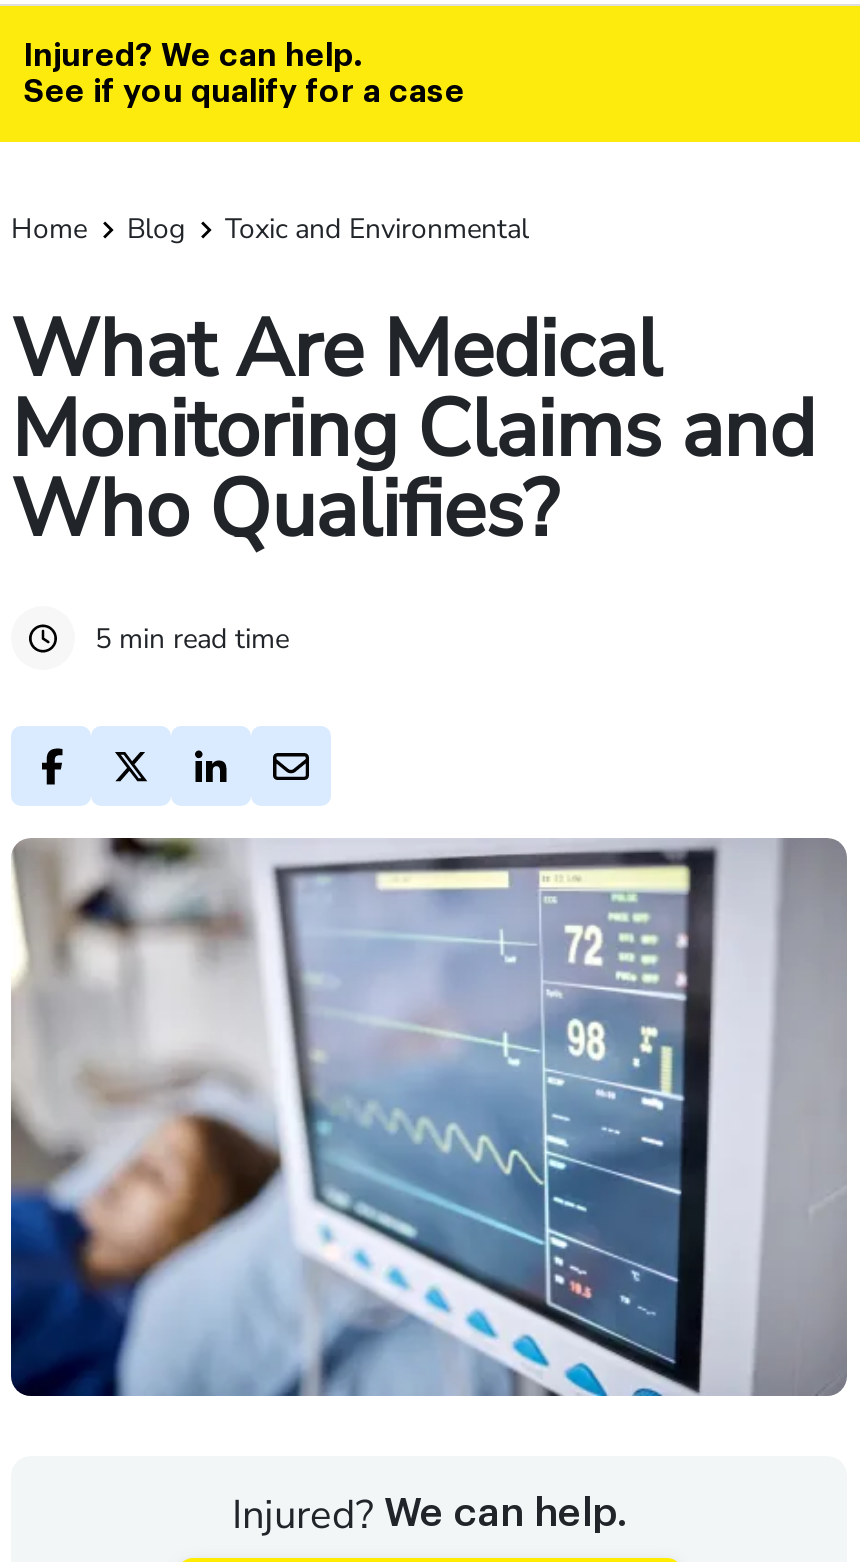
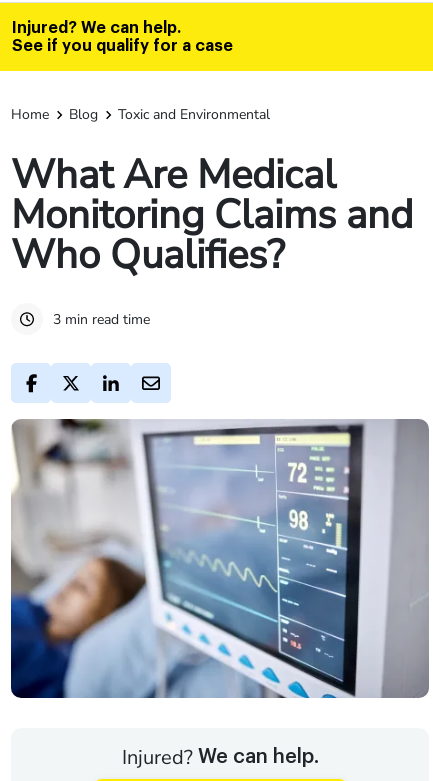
- 5 min read time
+ 3 min read time
